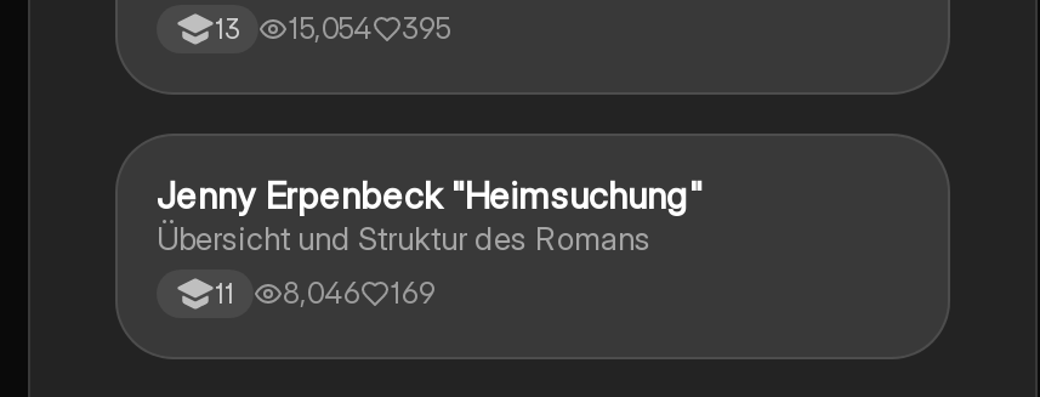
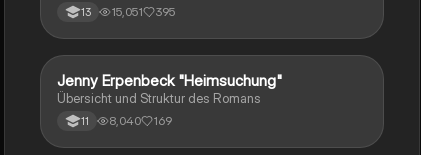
- 13 15,054 395
+ 13 15,051 395

- 11 8,046 169
+ 11 8,040 169
